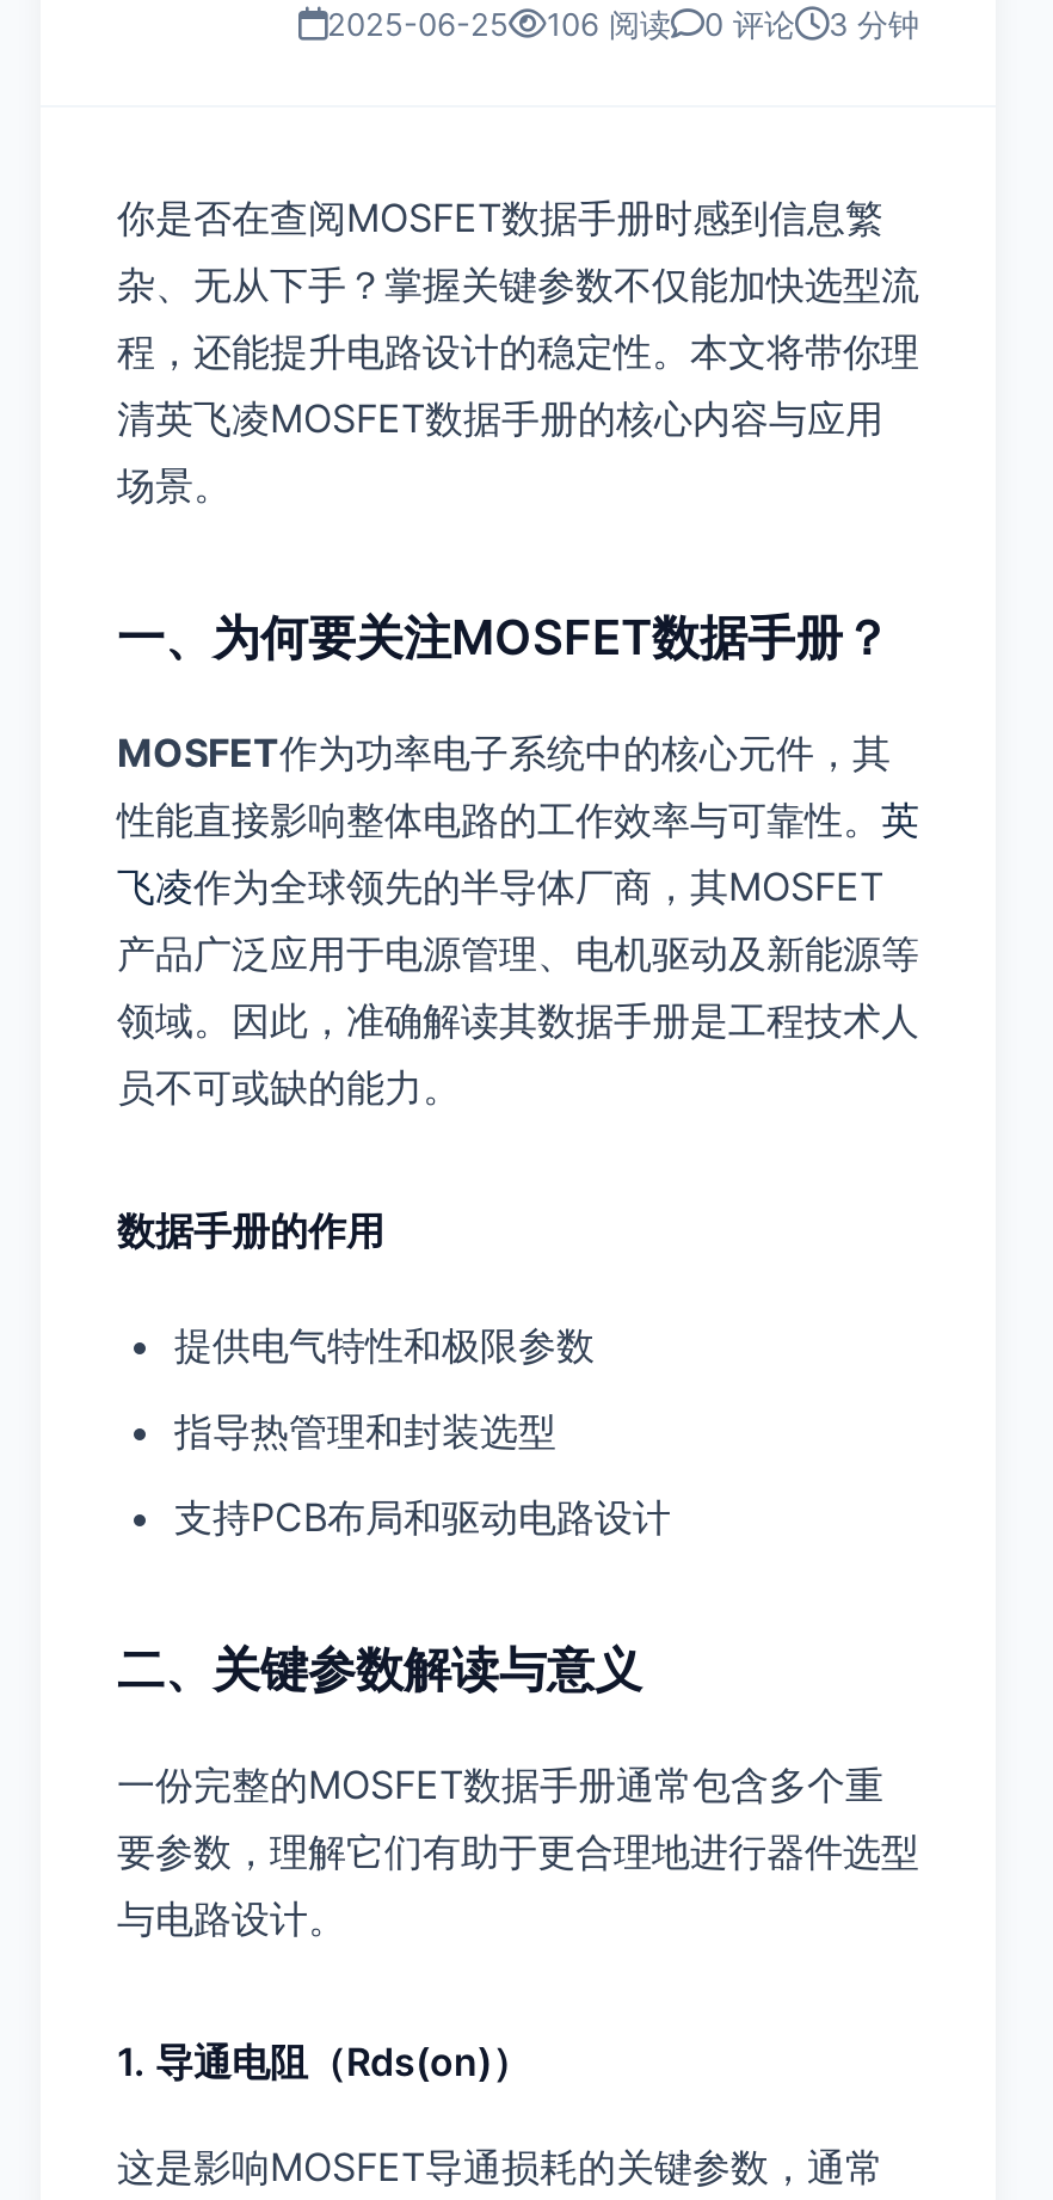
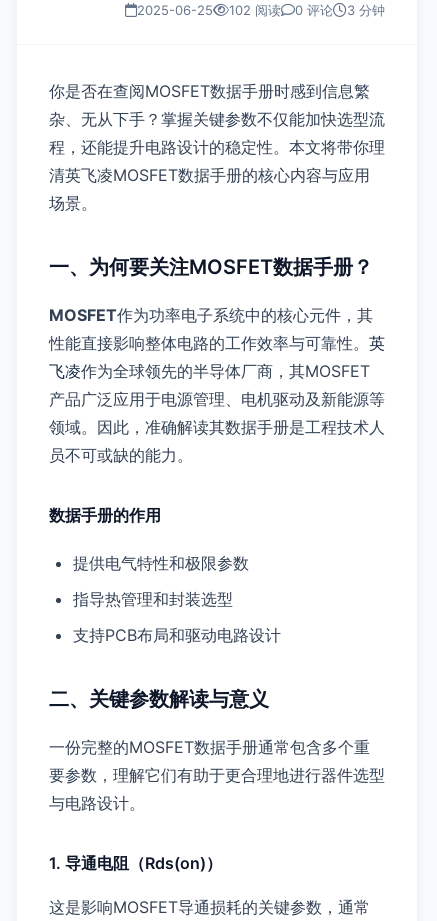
- 2025-06-25 106 阅读 0 评论 3 分钟
+ 2025-06-25 102 阅读 0 评论 3 分钟
